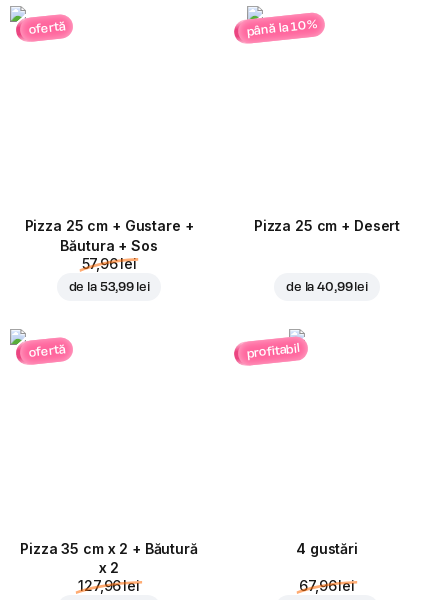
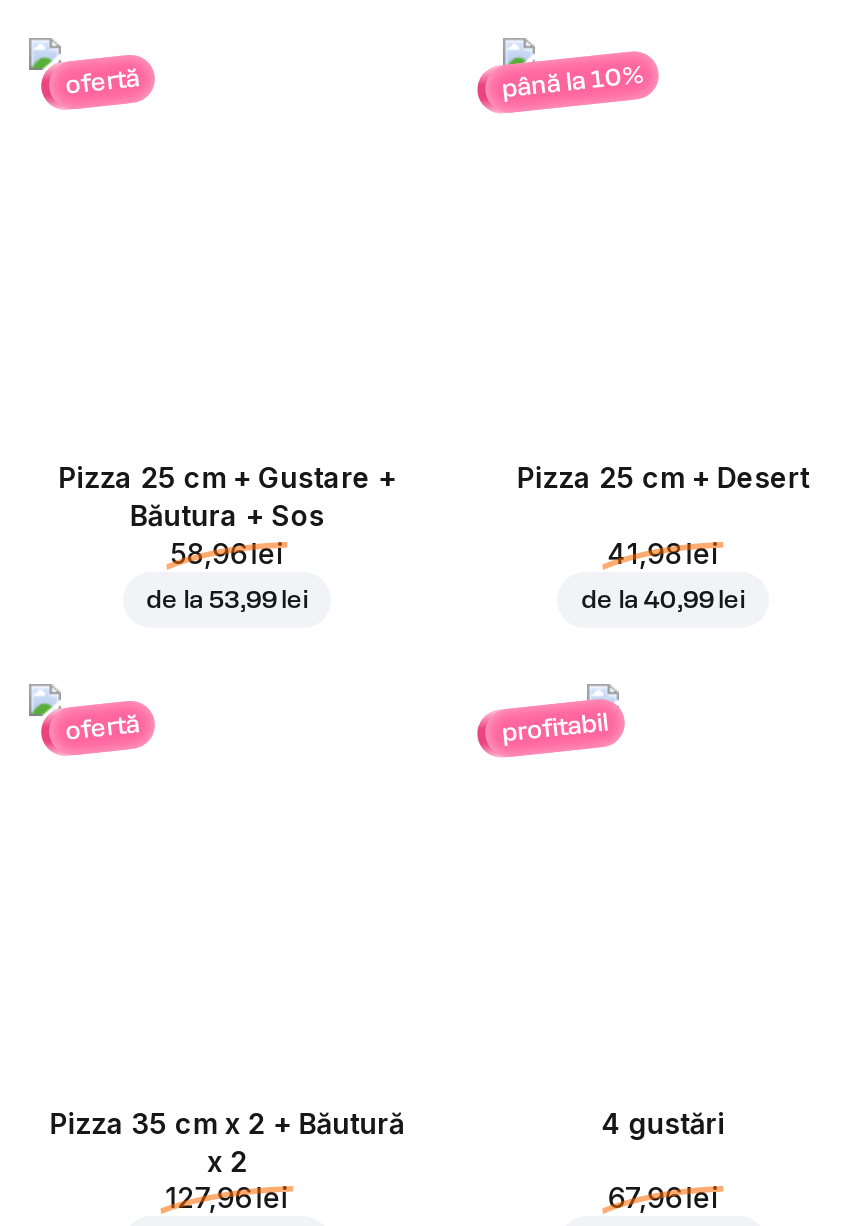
- 57,96 lei
+ 58,96 lei

+ 41,98 lei
